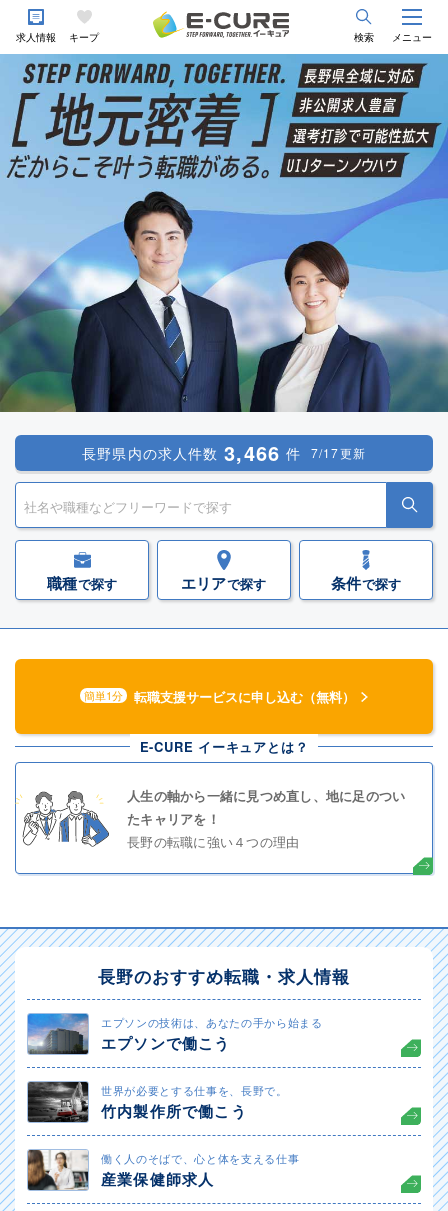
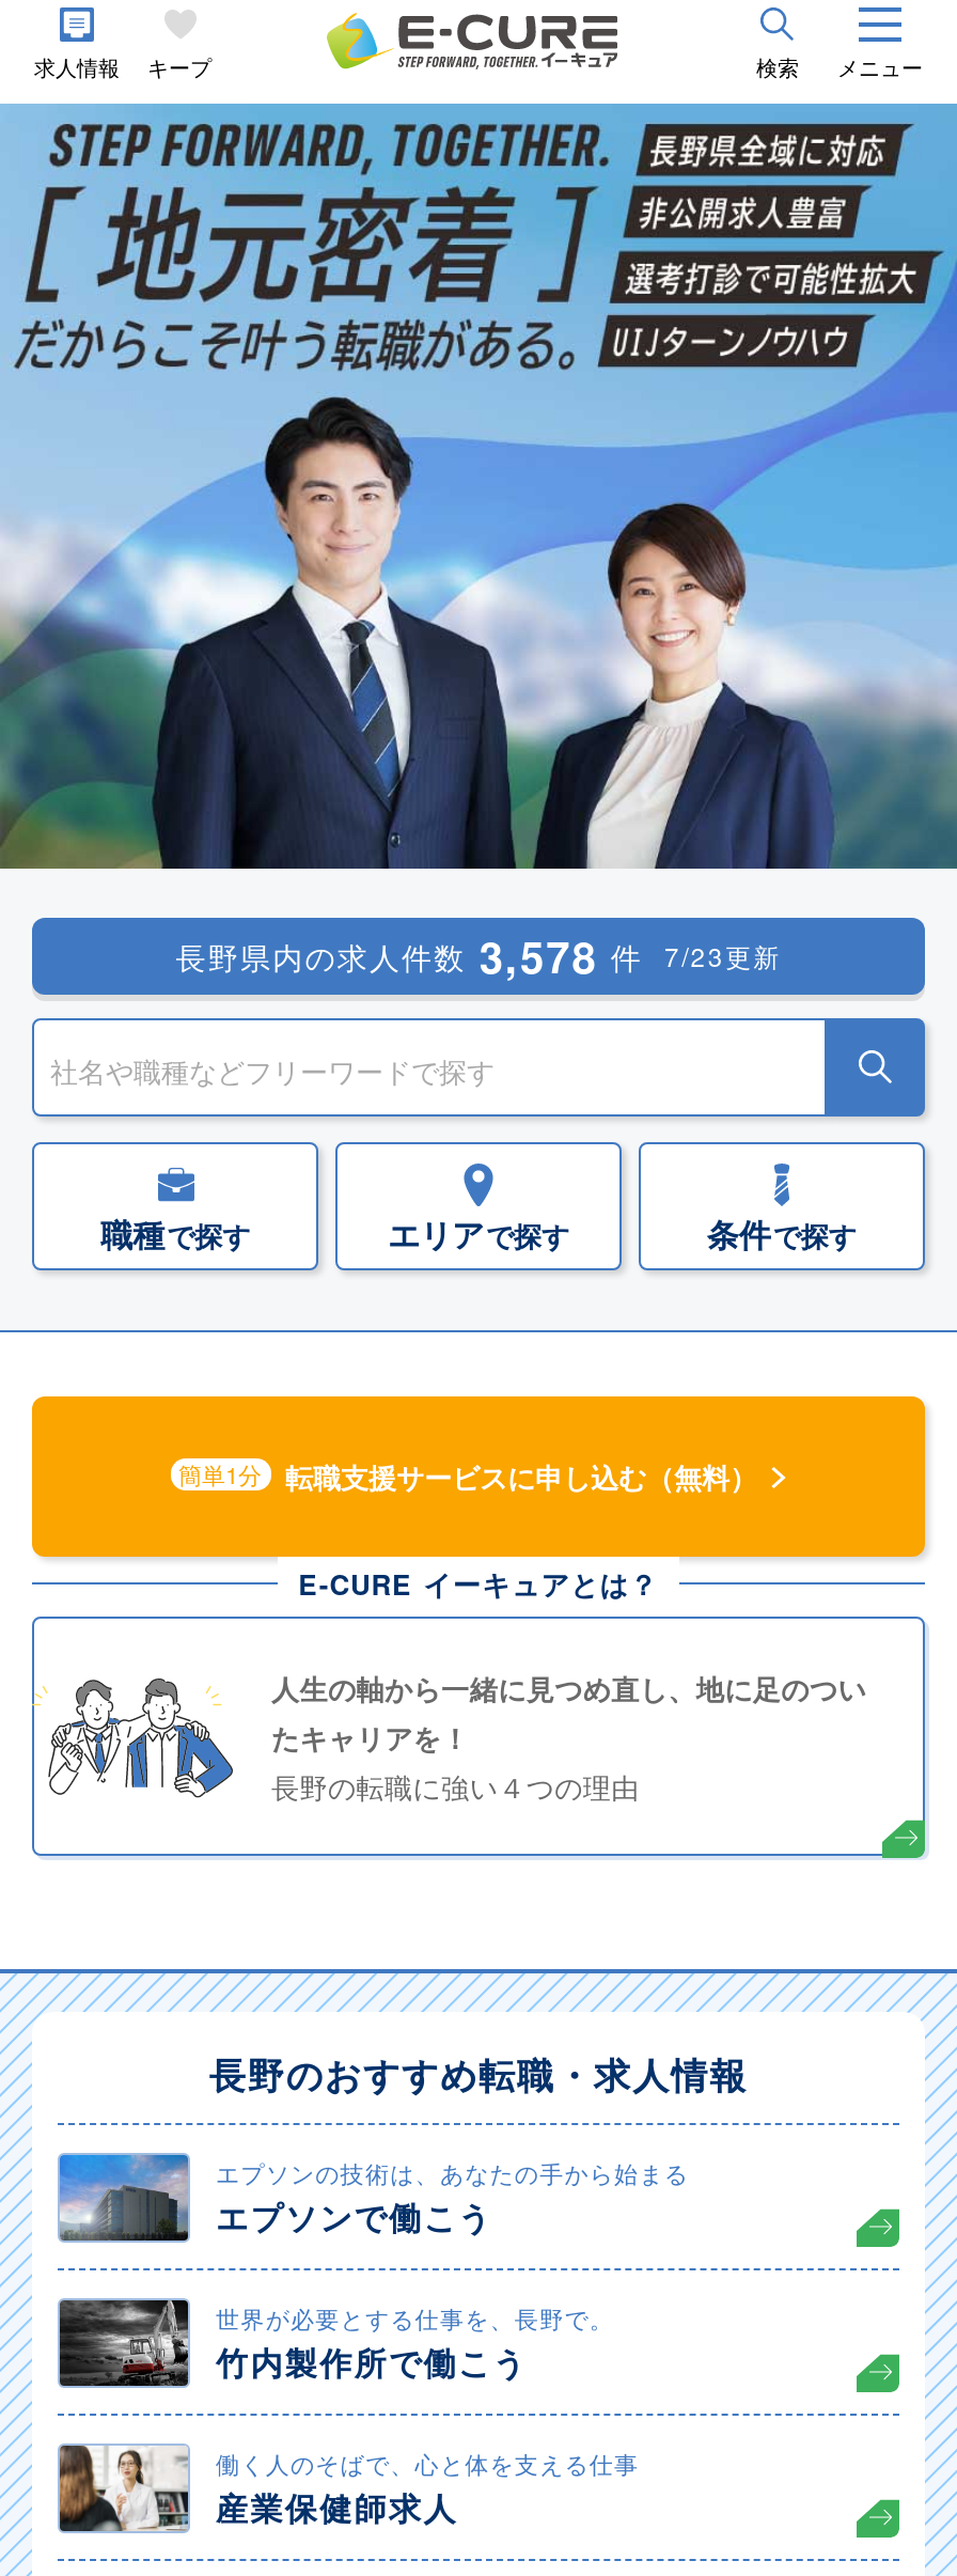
- 長野県内の求人件数 3,466 件 7/17更新
+ 長野県内の求人件数 3,578 件 7/23更新
